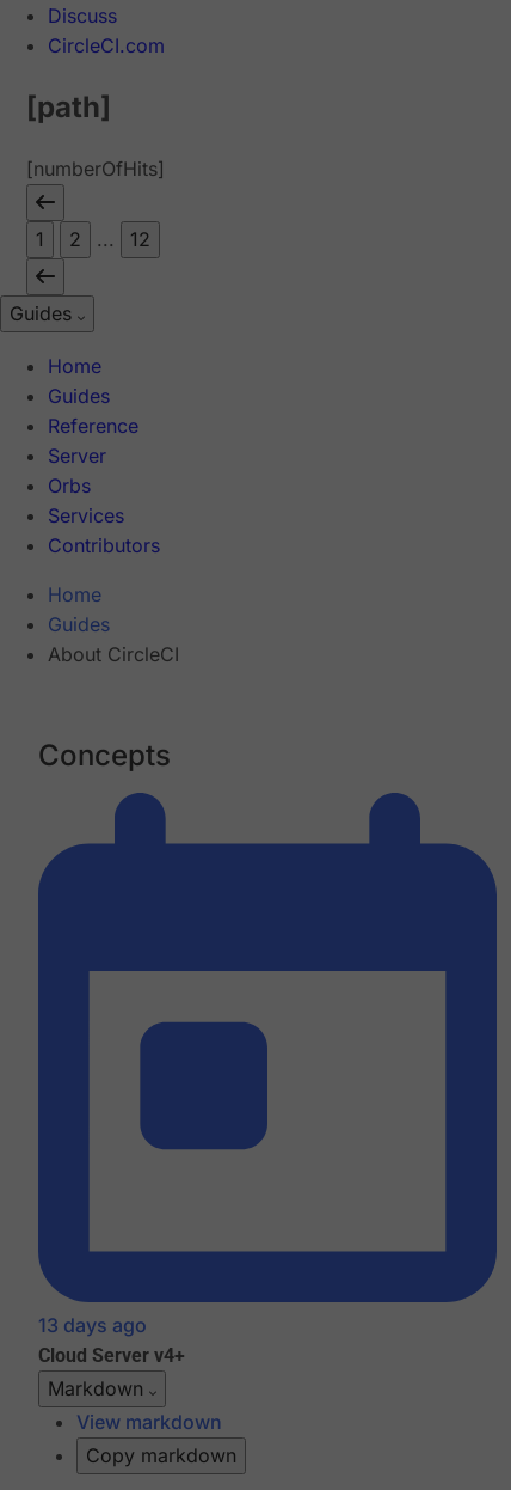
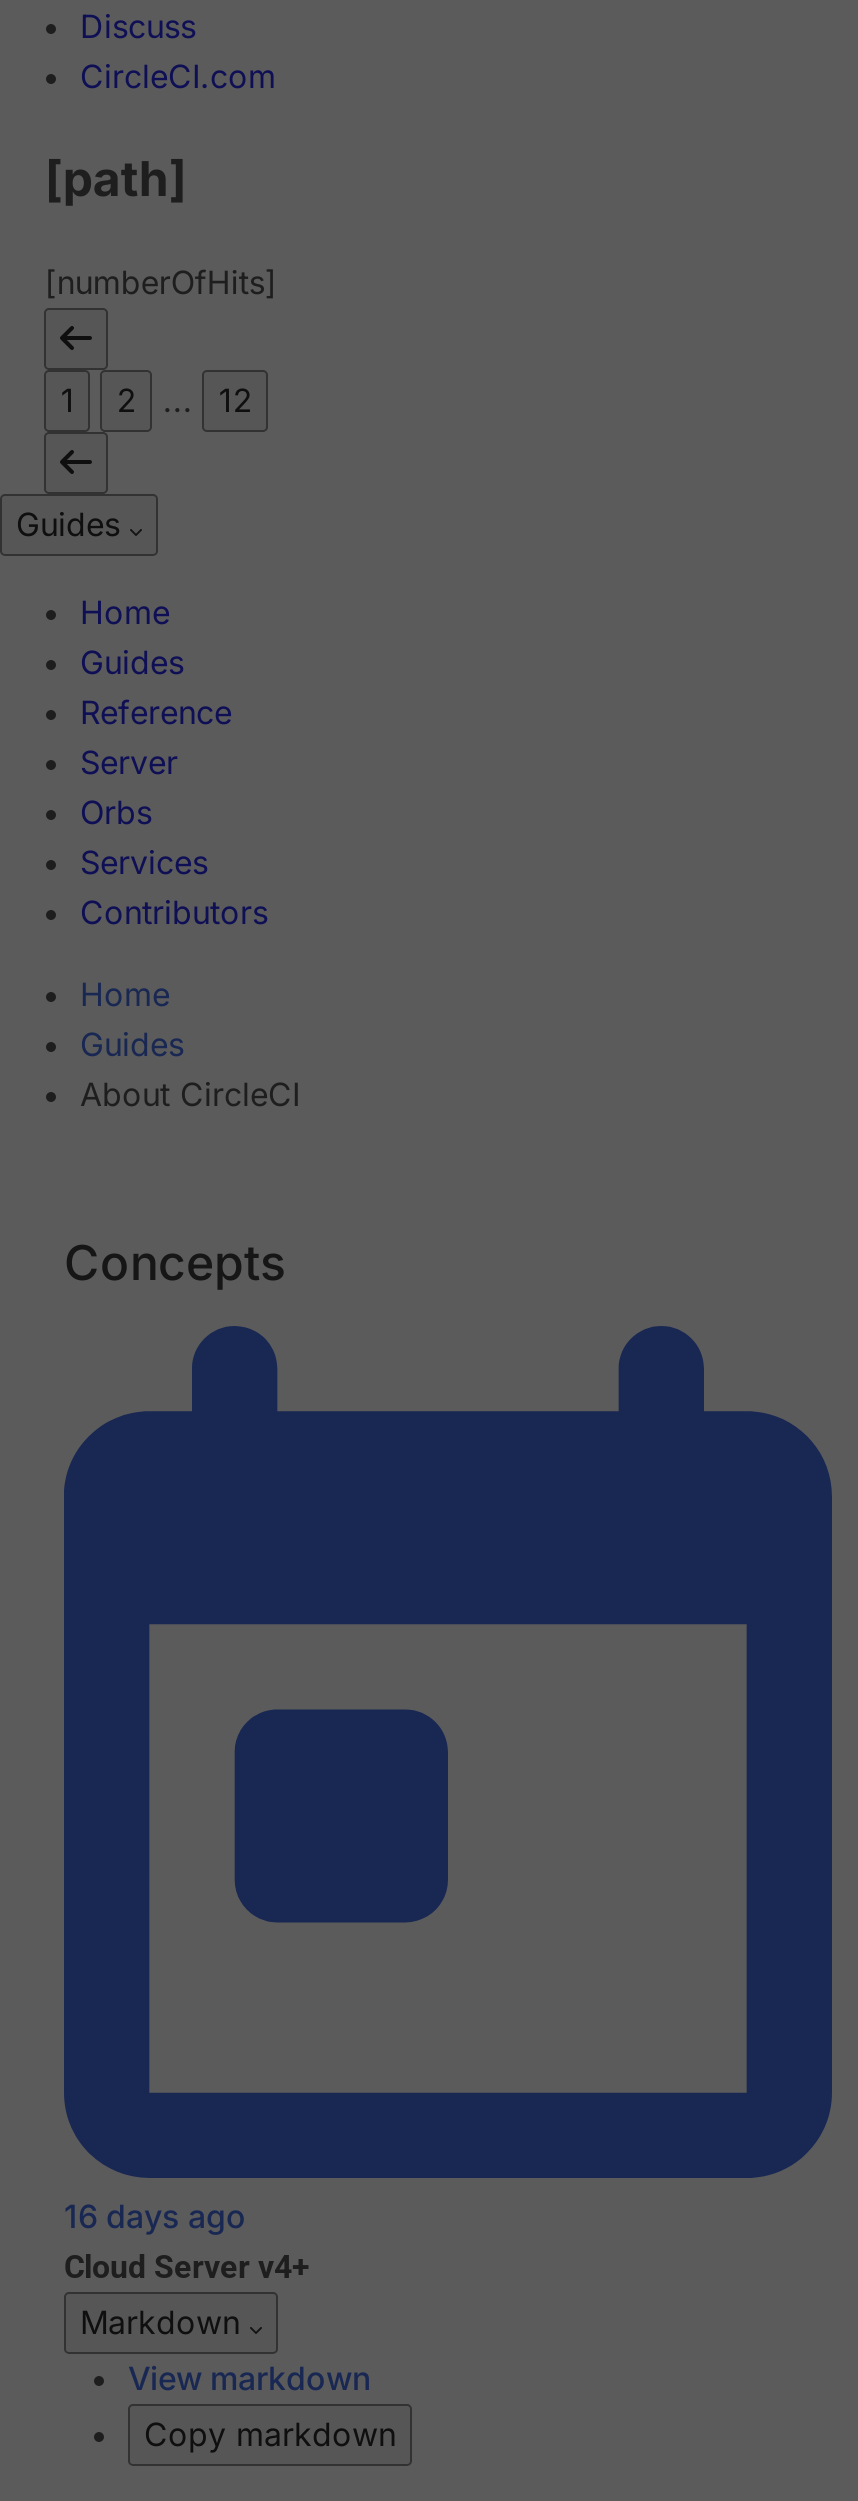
- 13 days ago
+ 16 days ago
